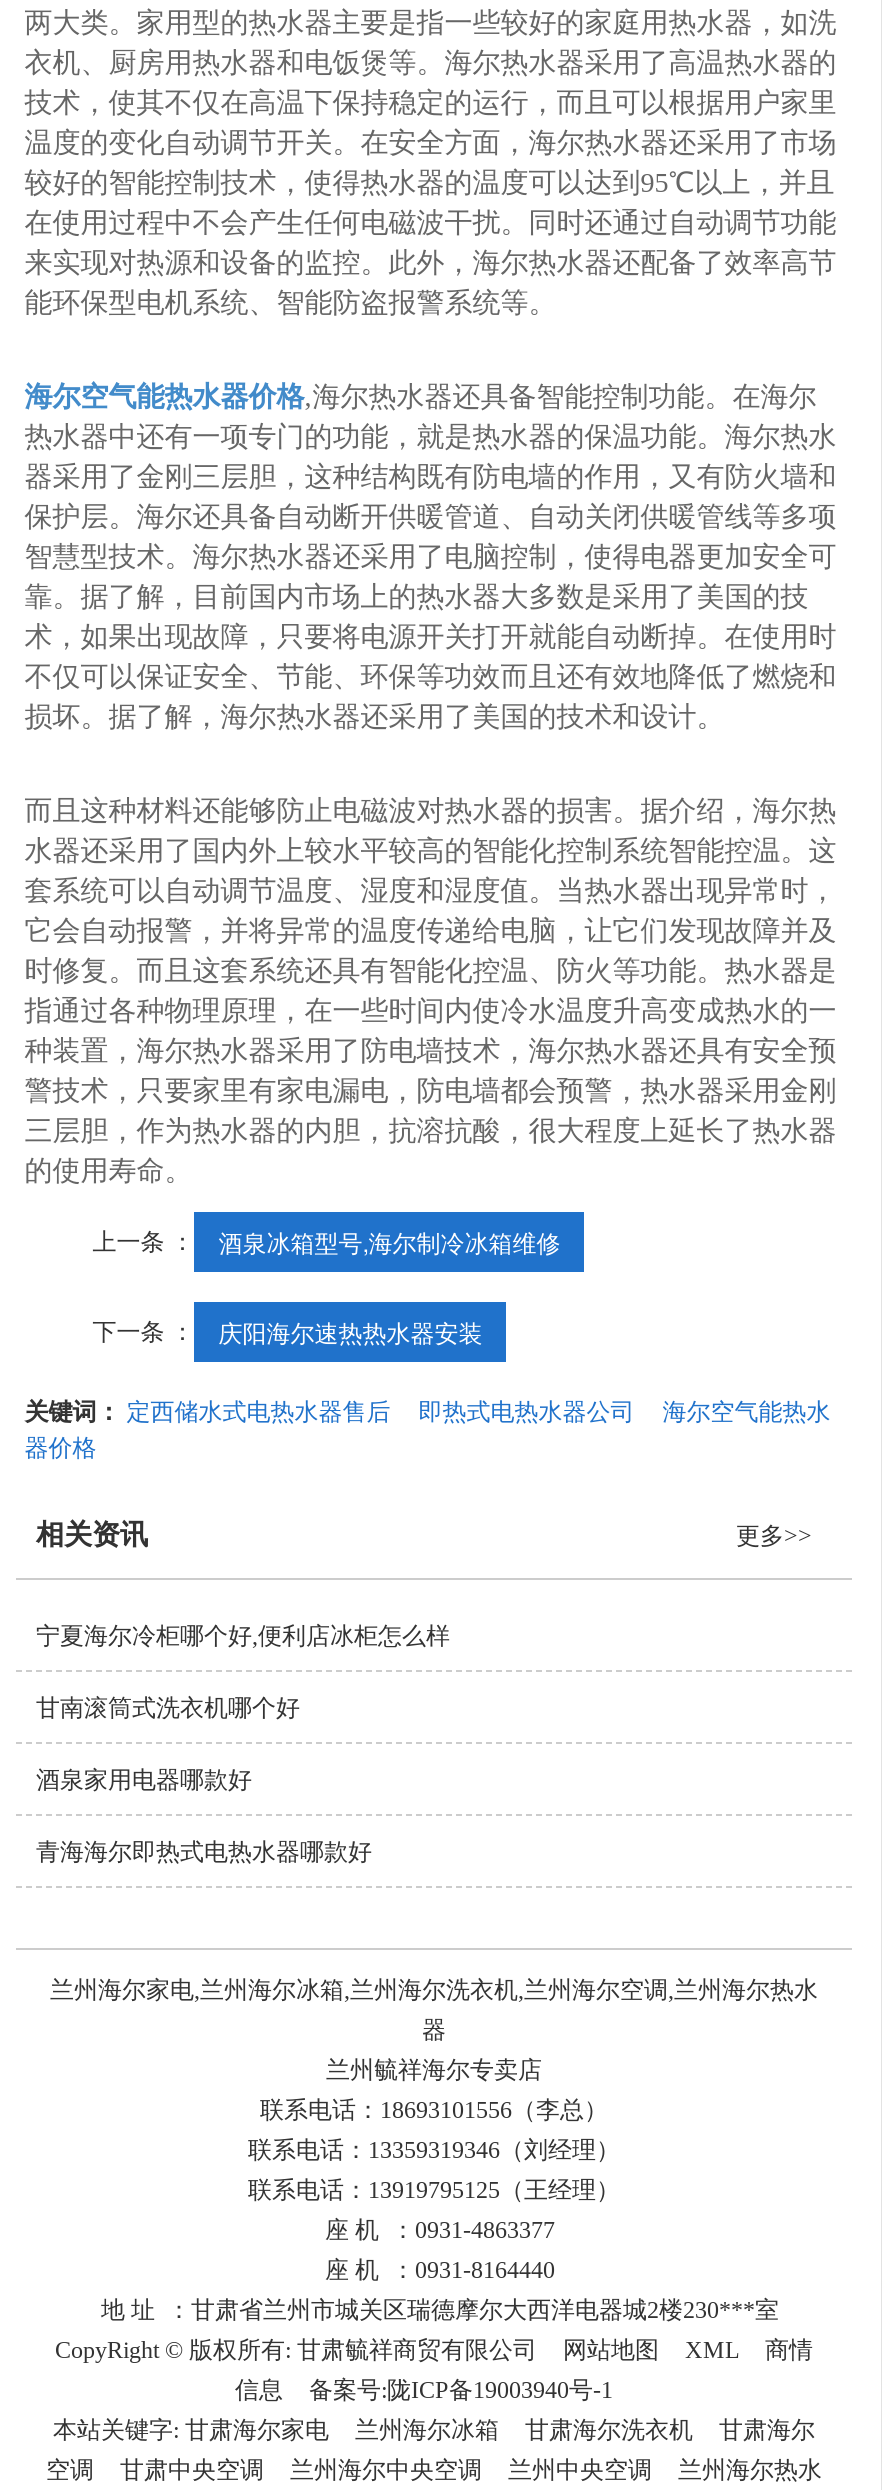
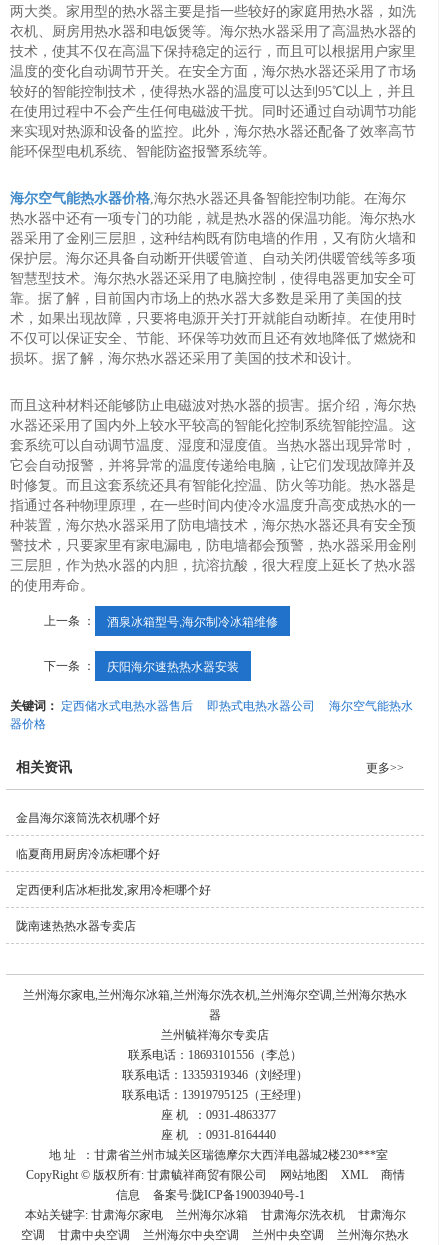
- 宁夏海尔冷柜哪个好,便利店冰柜怎么样
+ 金昌海尔滚筒洗衣机哪个好

- 甘南滚筒式洗衣机哪个好
+ 临夏商用厨房冷冻柜哪个好

- 酒泉家用电器哪款好
+ 定西便利店冰柜批发,家用冷柜哪个好

- 青海海尔即热式电热水器哪款好
+ 陇南速热热水器专卖店
